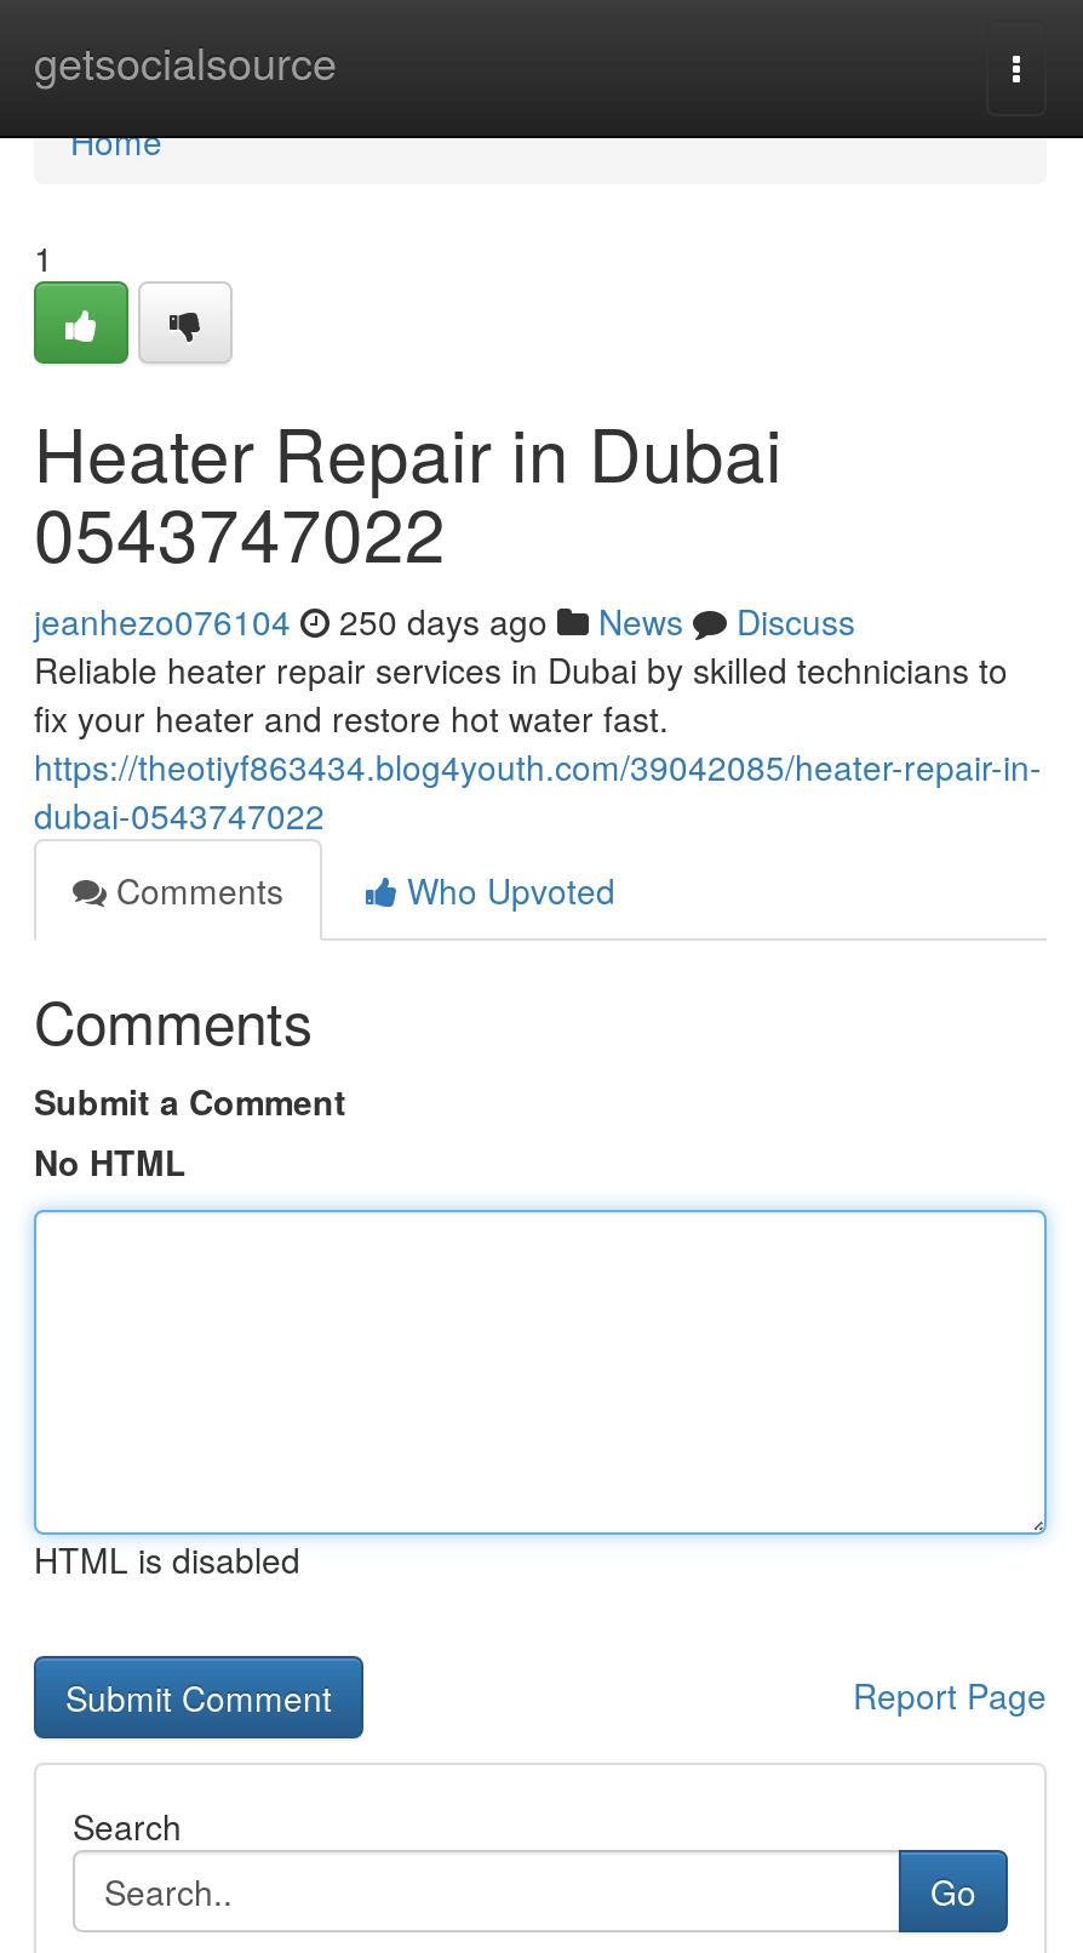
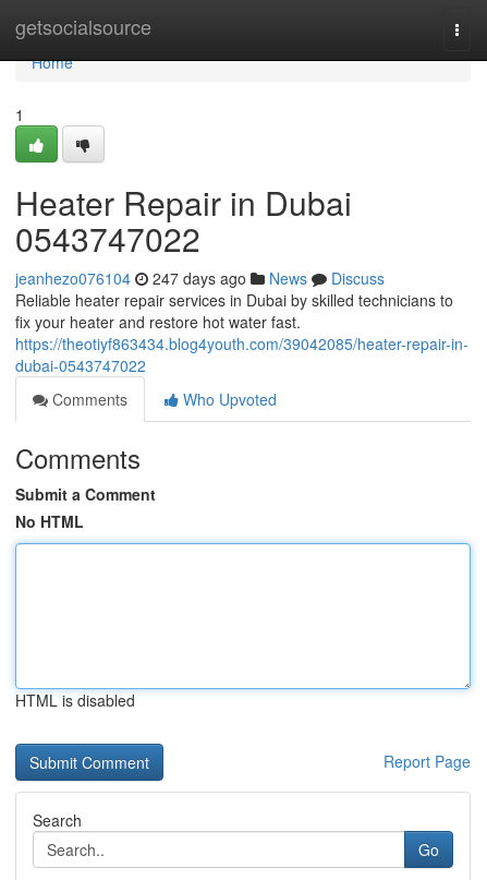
- jeanhezo076104 250 days ago News Discuss
+ jeanhezo076104 247 days ago News Discuss
